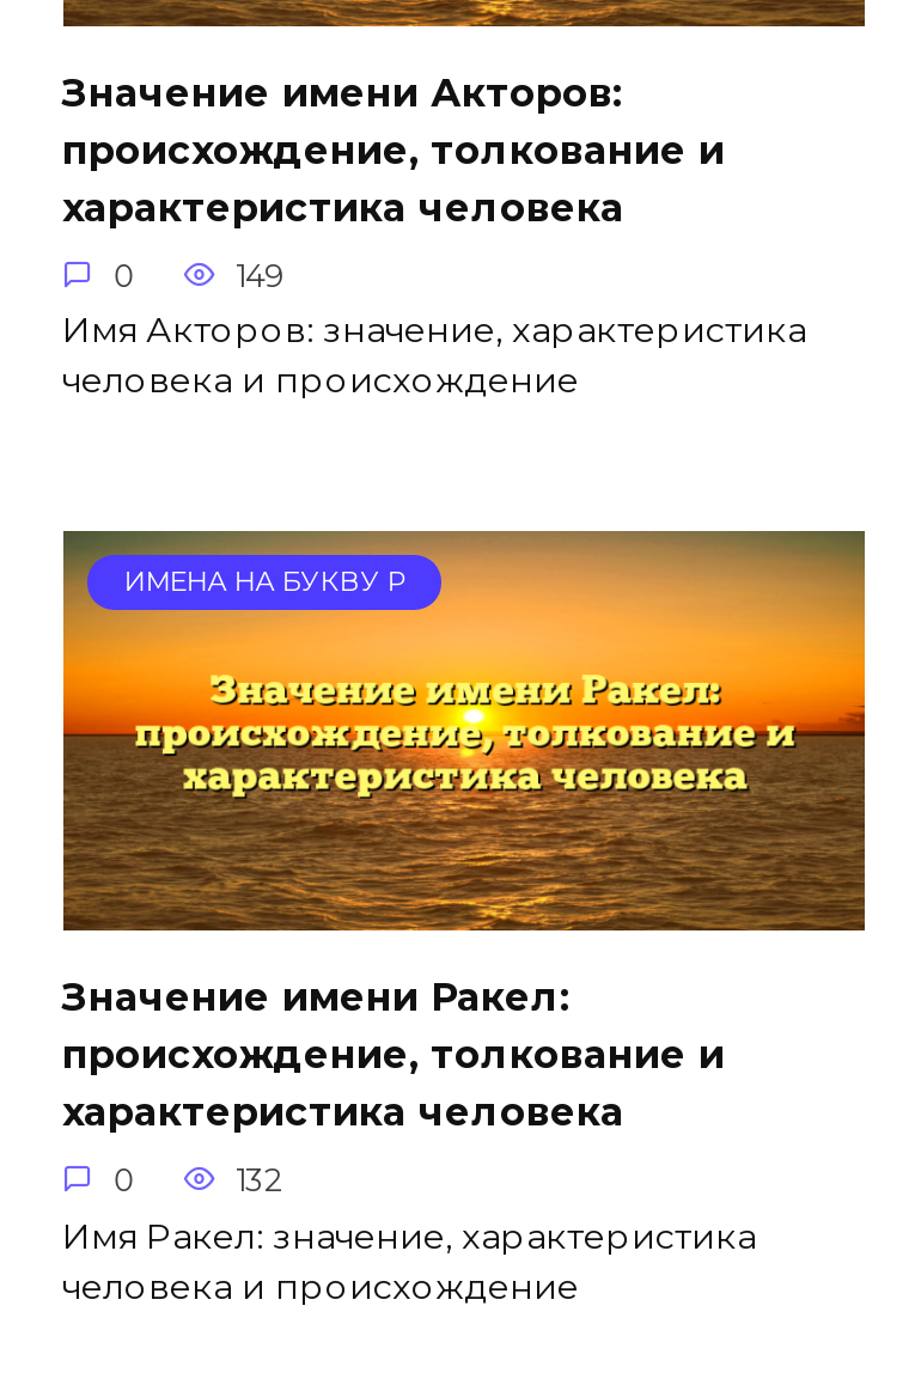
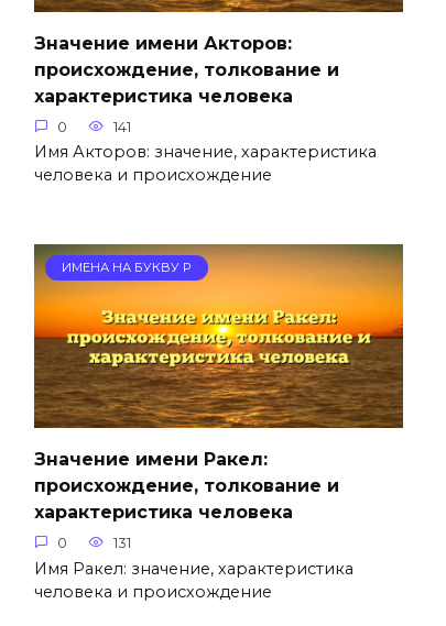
- 149
+ 141

- 132
+ 131
